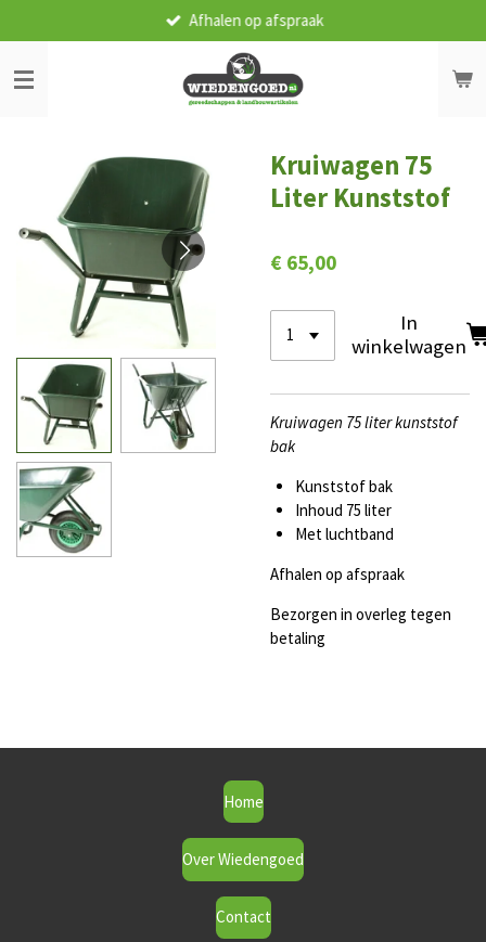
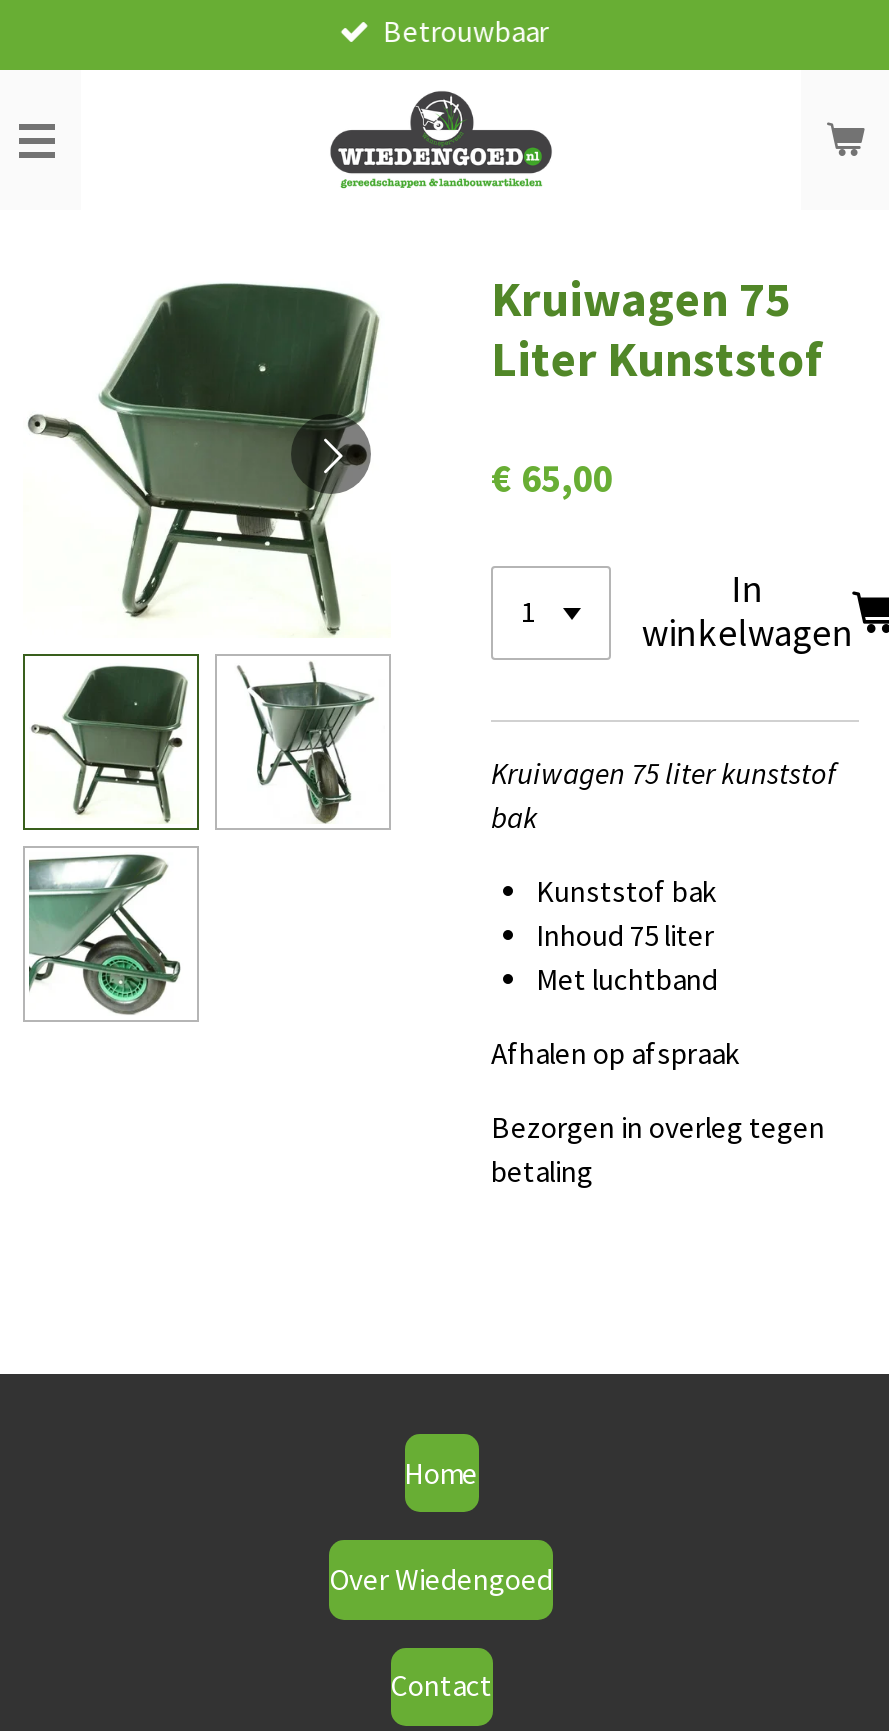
- Afhalen op afspraak
+ Betrouwbaar
